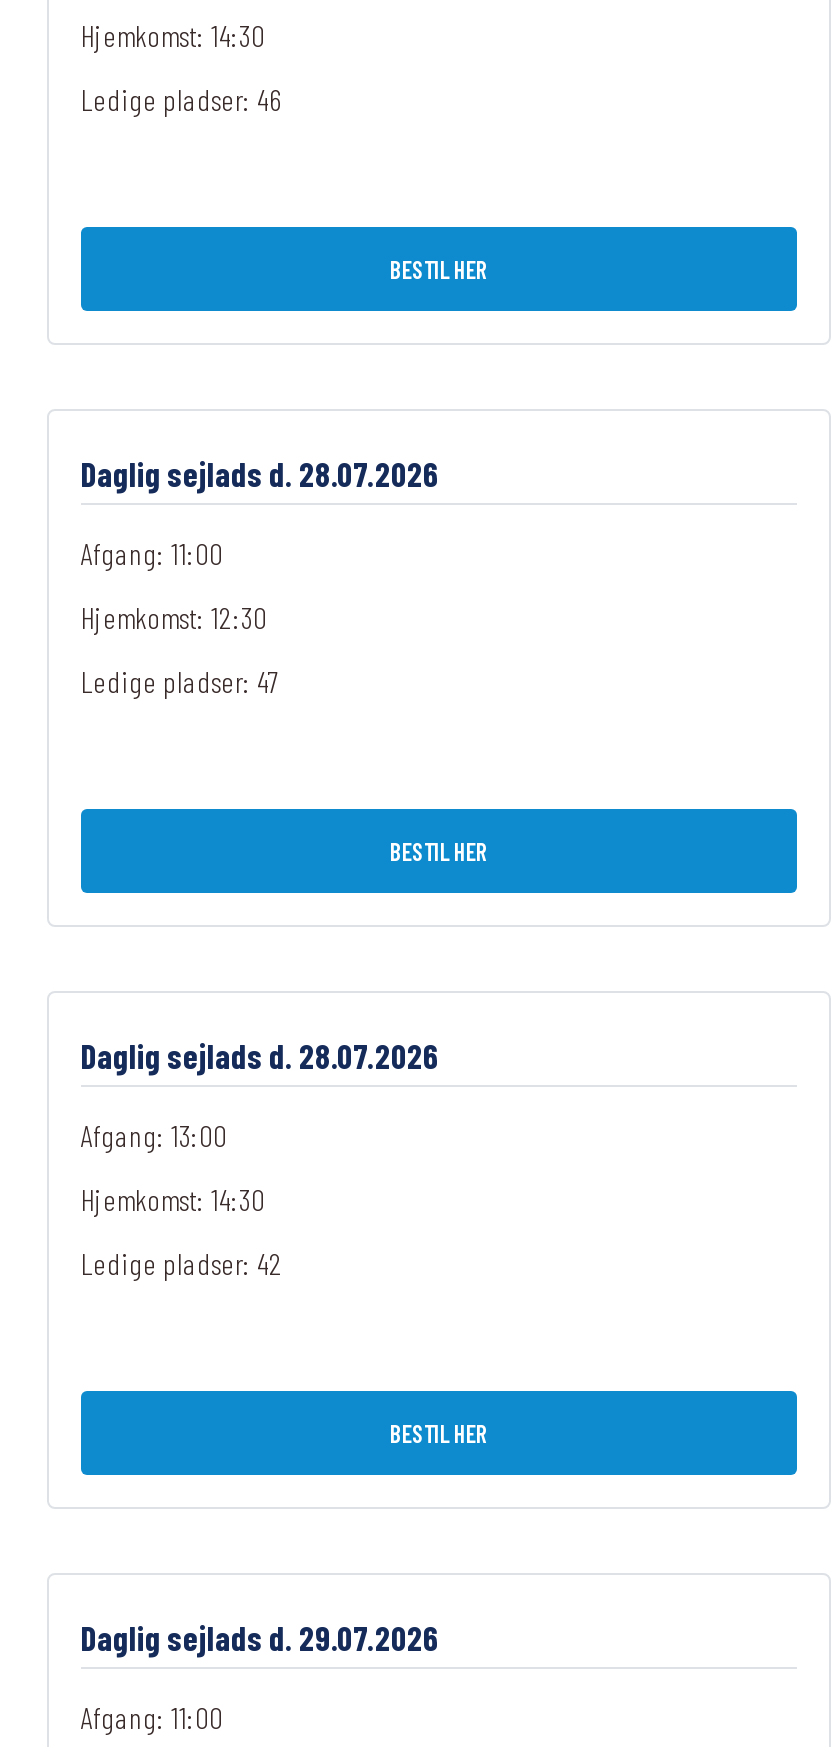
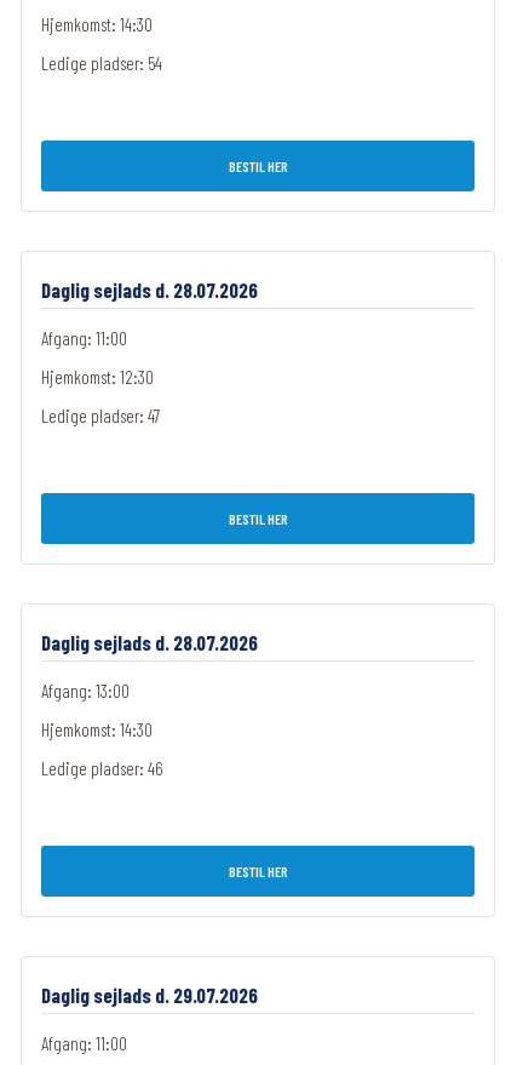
+ Ledige pladser: 54

moved down: Ledige pladser: 46

- Ledige pladser: 42
